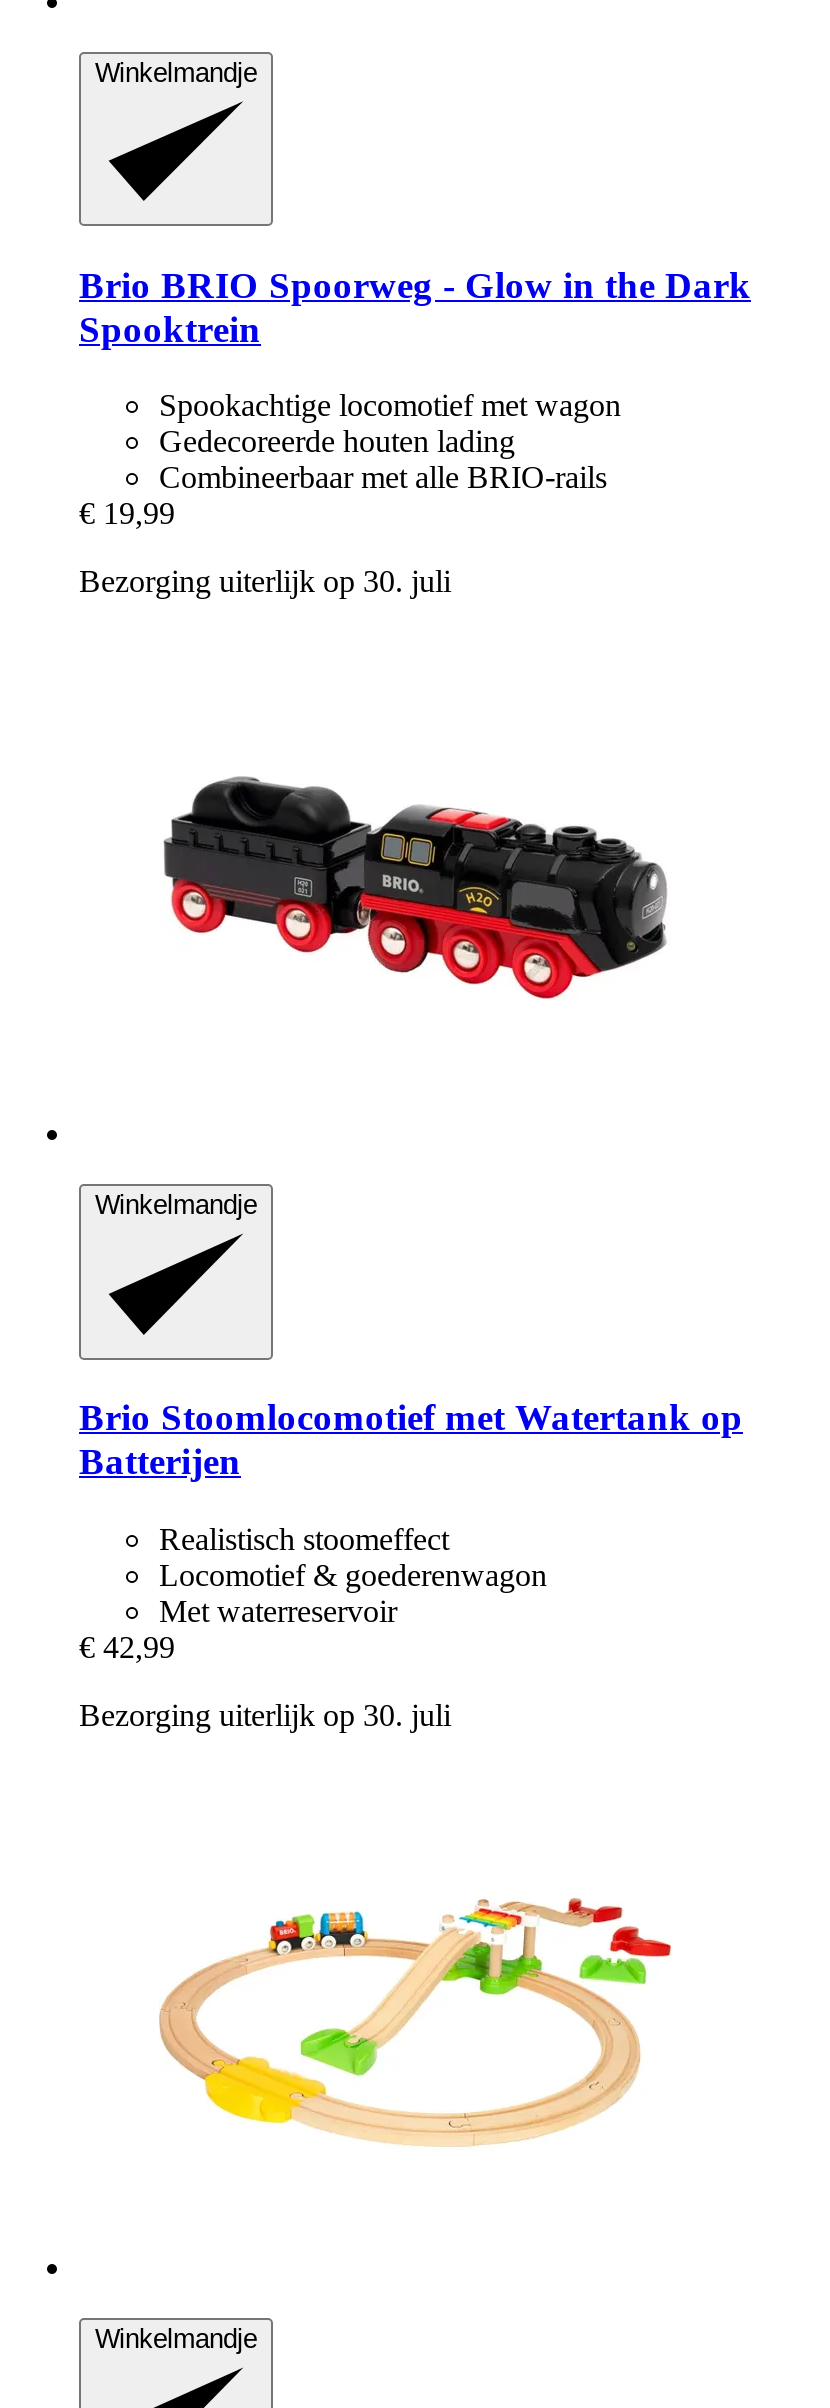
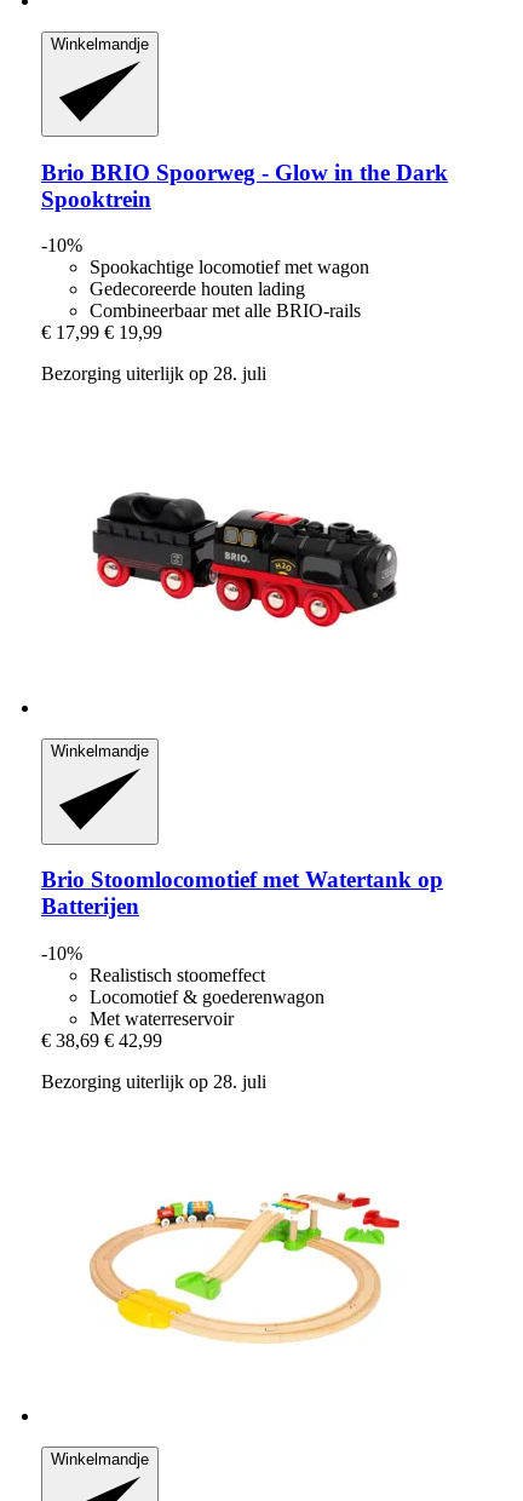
+ -10%

- € 19,99
+ € 17,99 € 19,99

- Bezorging uiterlijk op 30. juli
+ Bezorging uiterlijk op 28. juli

+ -10%

- € 42,99
+ € 38,69 € 42,99

- Bezorging uiterlijk op 30. juli
+ Bezorging uiterlijk op 28. juli
